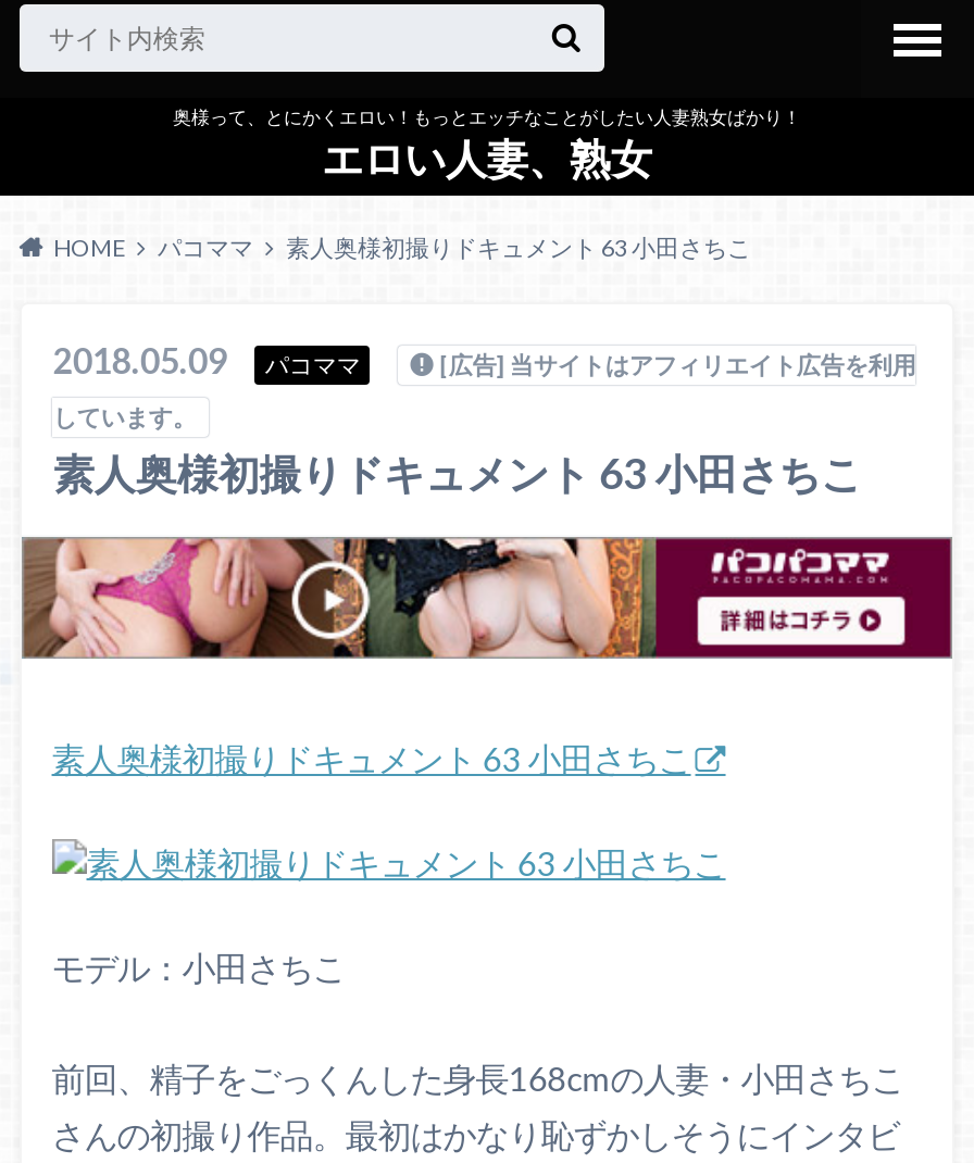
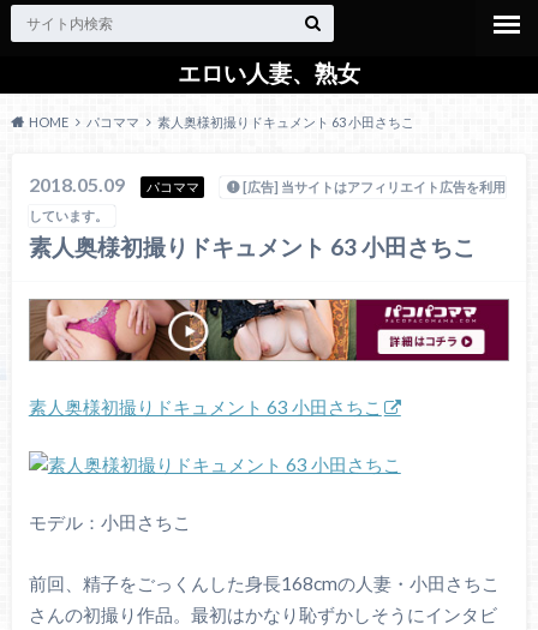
- 奥様って、とにかくエロい！もっとエッチなことがしたい人妻熟女ばかり！

- [image]
+ [image]
